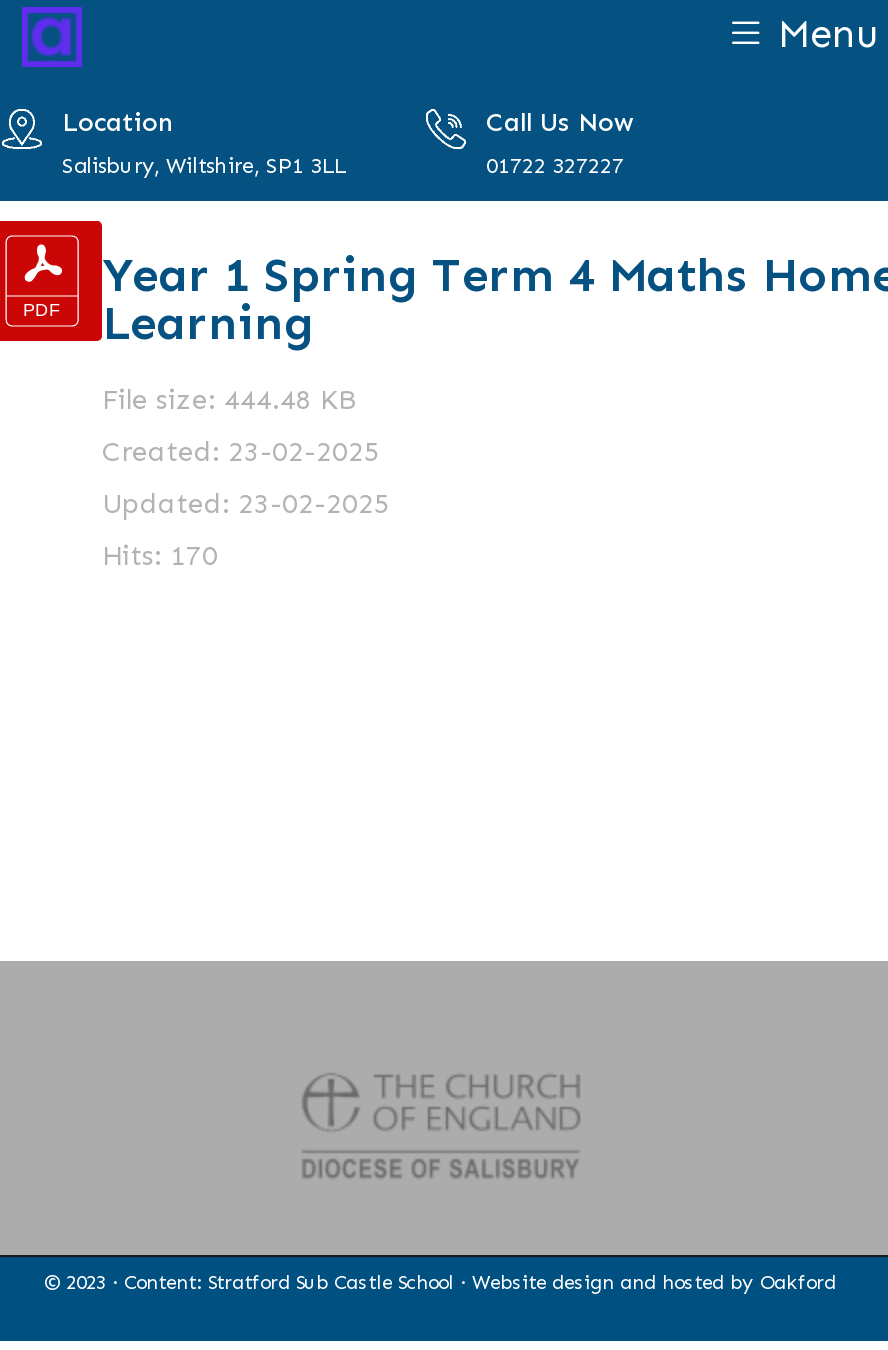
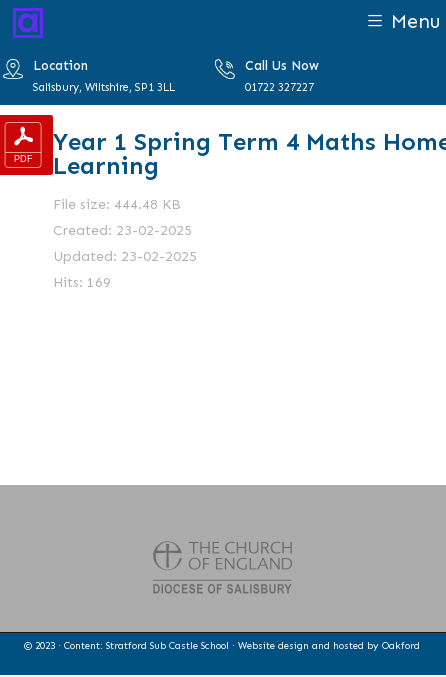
- Hits: 170
+ Hits: 169
